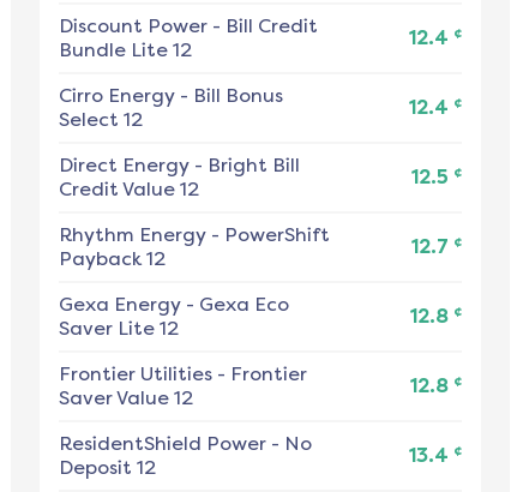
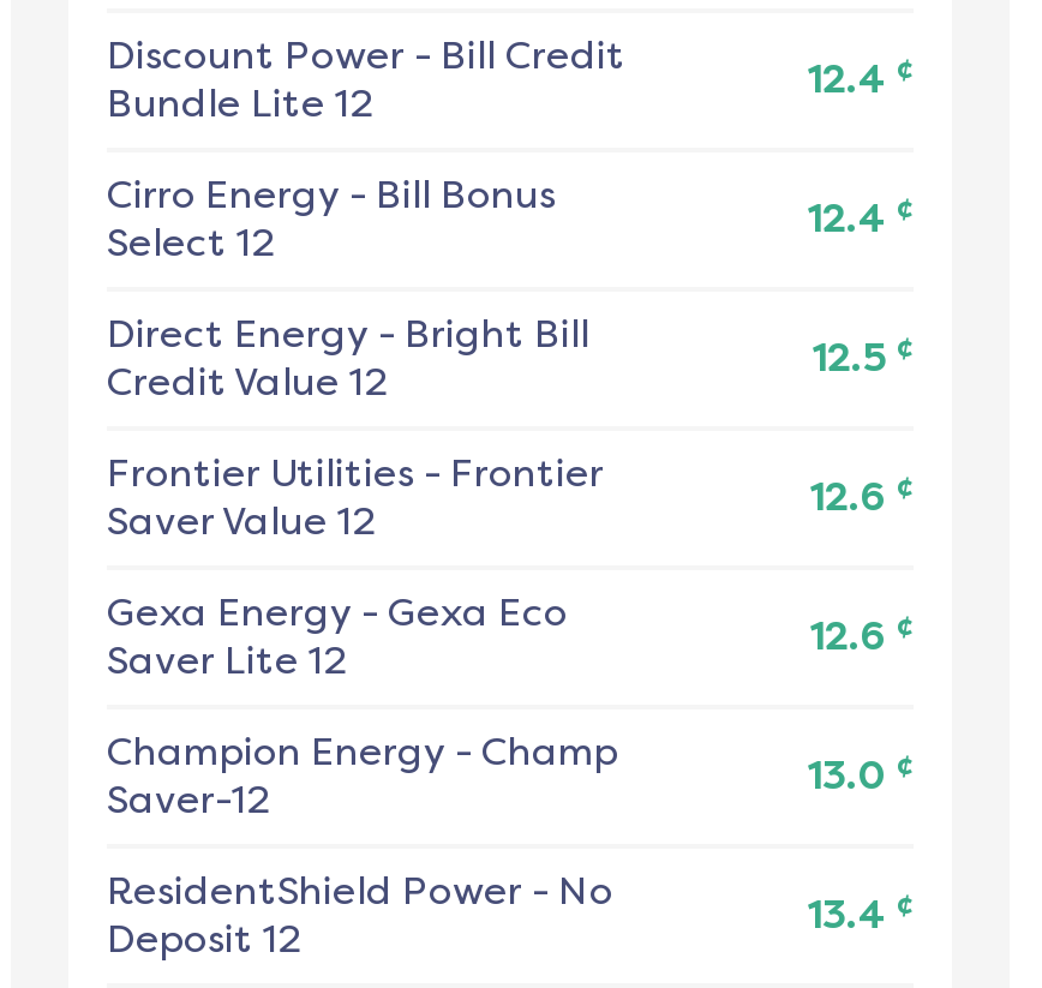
- Rhythm Energy - PowerShift
- Payback 12

- 12.7 ¢
+ 12.6 ¢

- 12.8 ¢
+ 12.6 ¢

+ Champion Energy - Champ
+ Saver-12

moved up: Frontier Utilities - Frontier | Saver Value 12

- 12.8 ¢
+ 13.0 ¢
